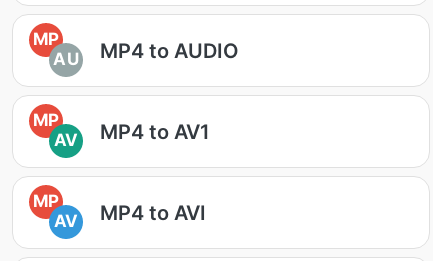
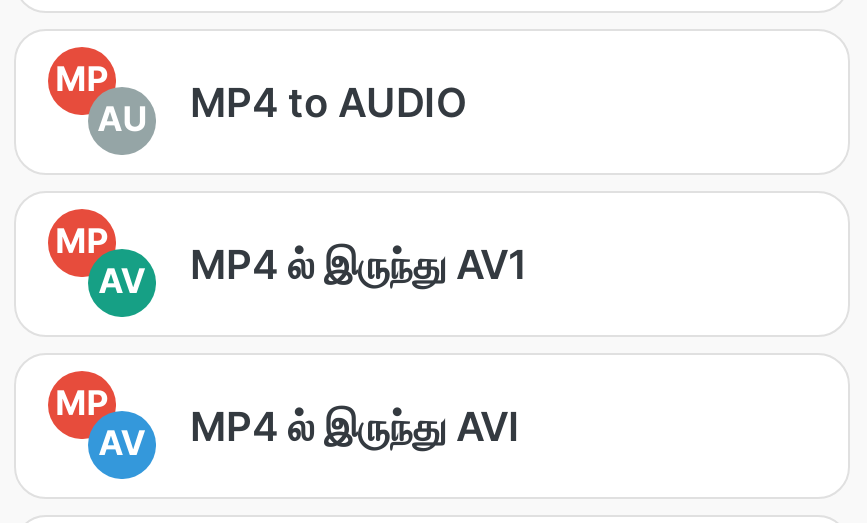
- MP4 to AV1
+ MP4 ல் இருந்து AV1

- MP4 to AVI
+ MP4 ல் இருந்து AVI
